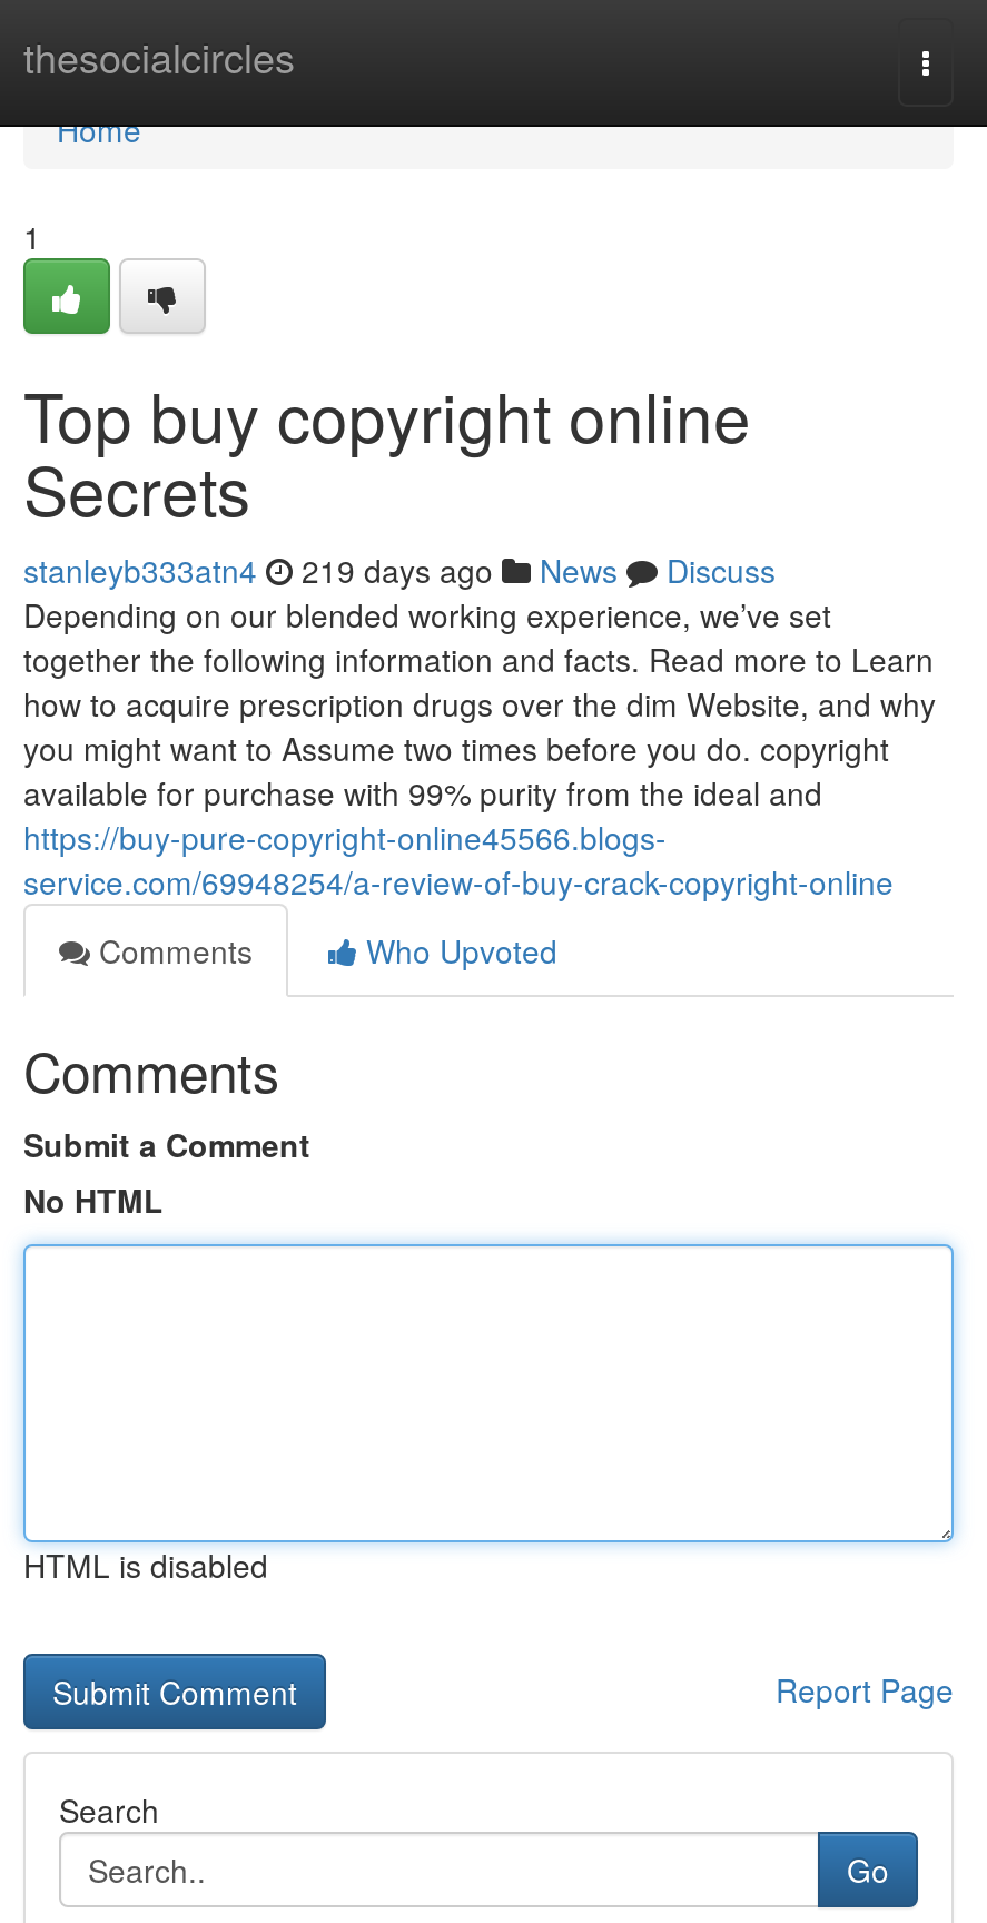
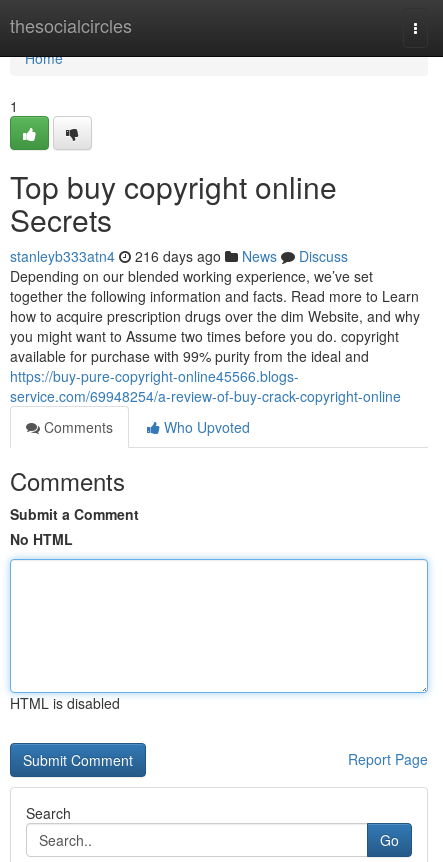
- stanleyb333atn4 219 days ago News Discuss
+ stanleyb333atn4 216 days ago News Discuss
